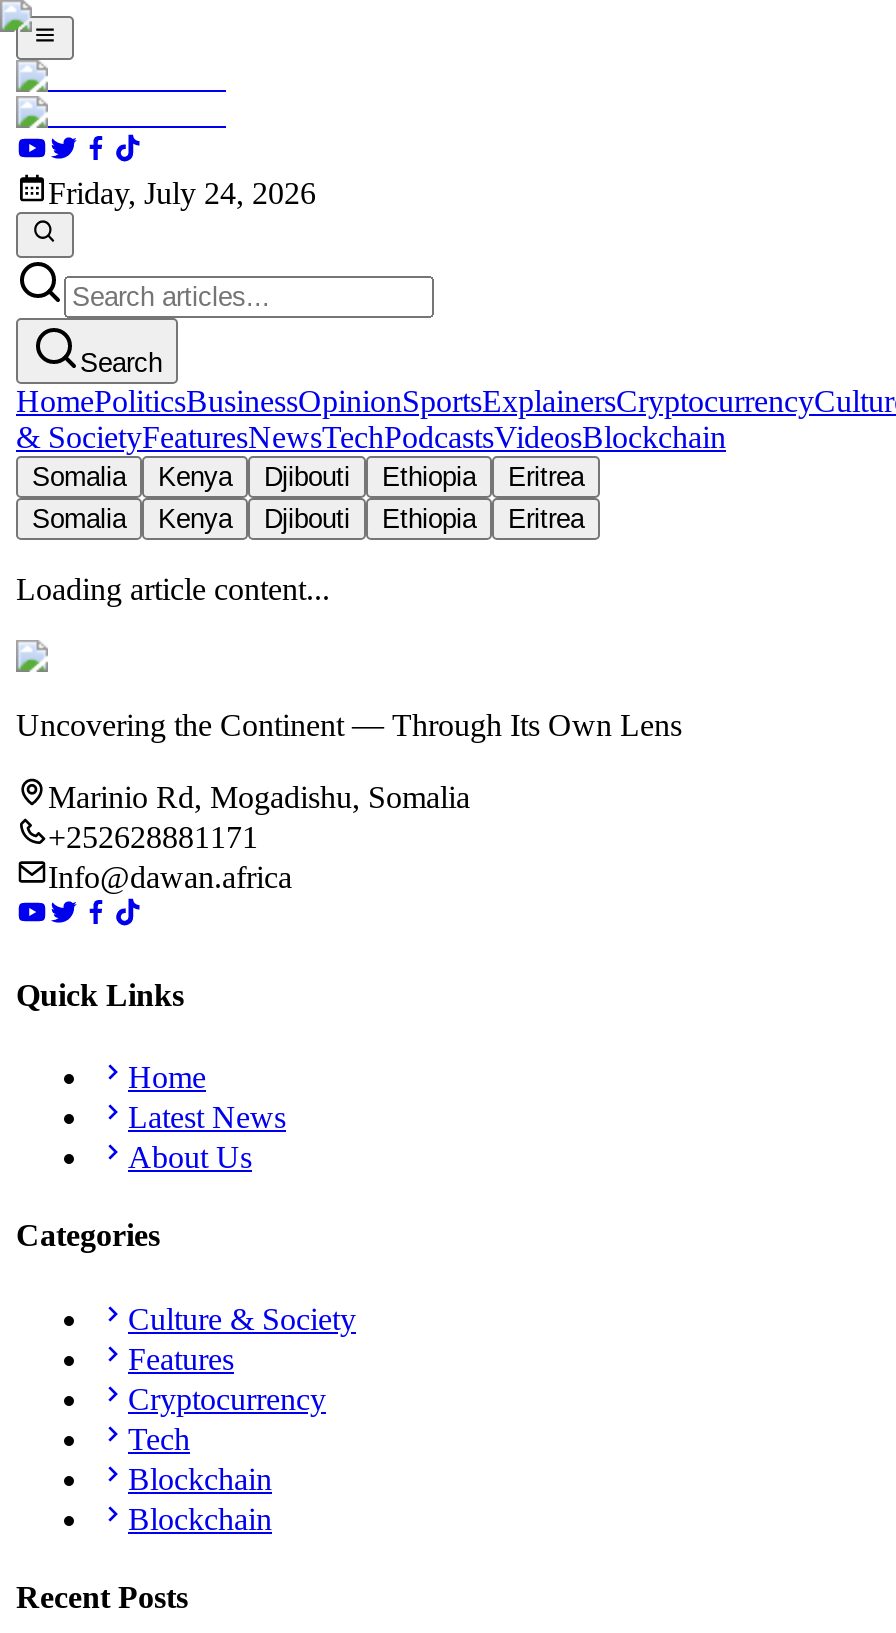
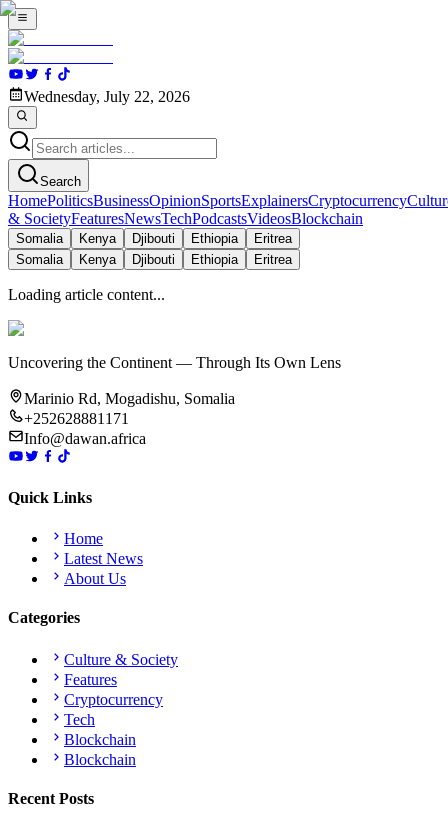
- Friday, July 24, 2026
+ Wednesday, July 22, 2026
